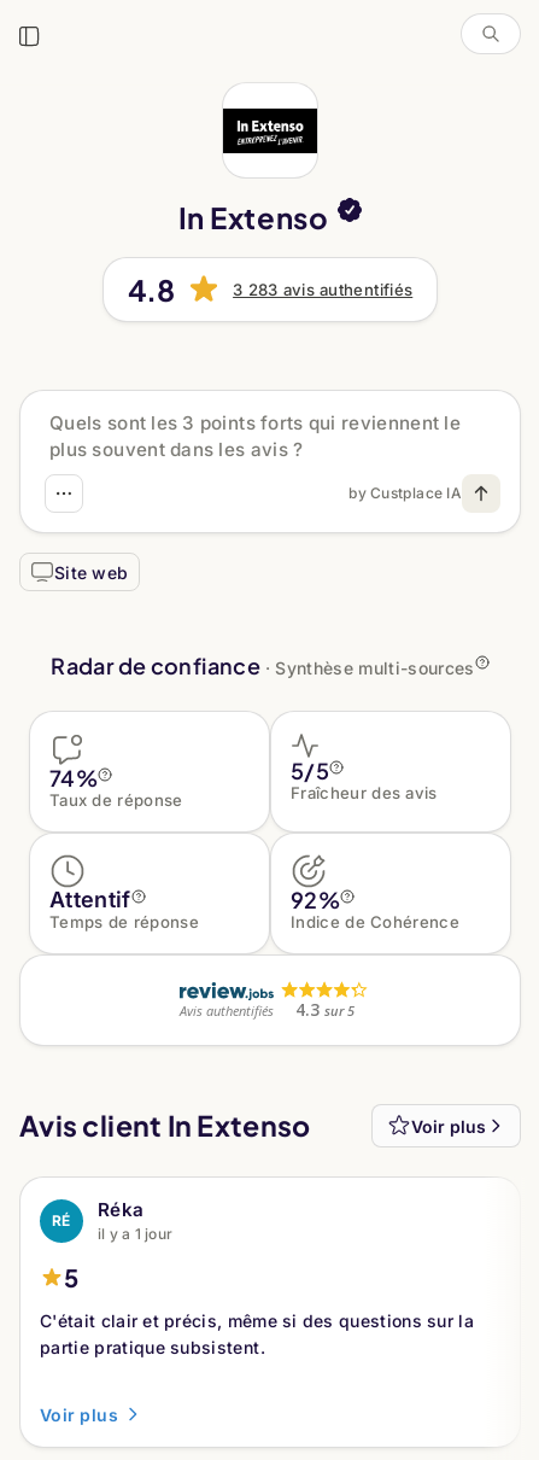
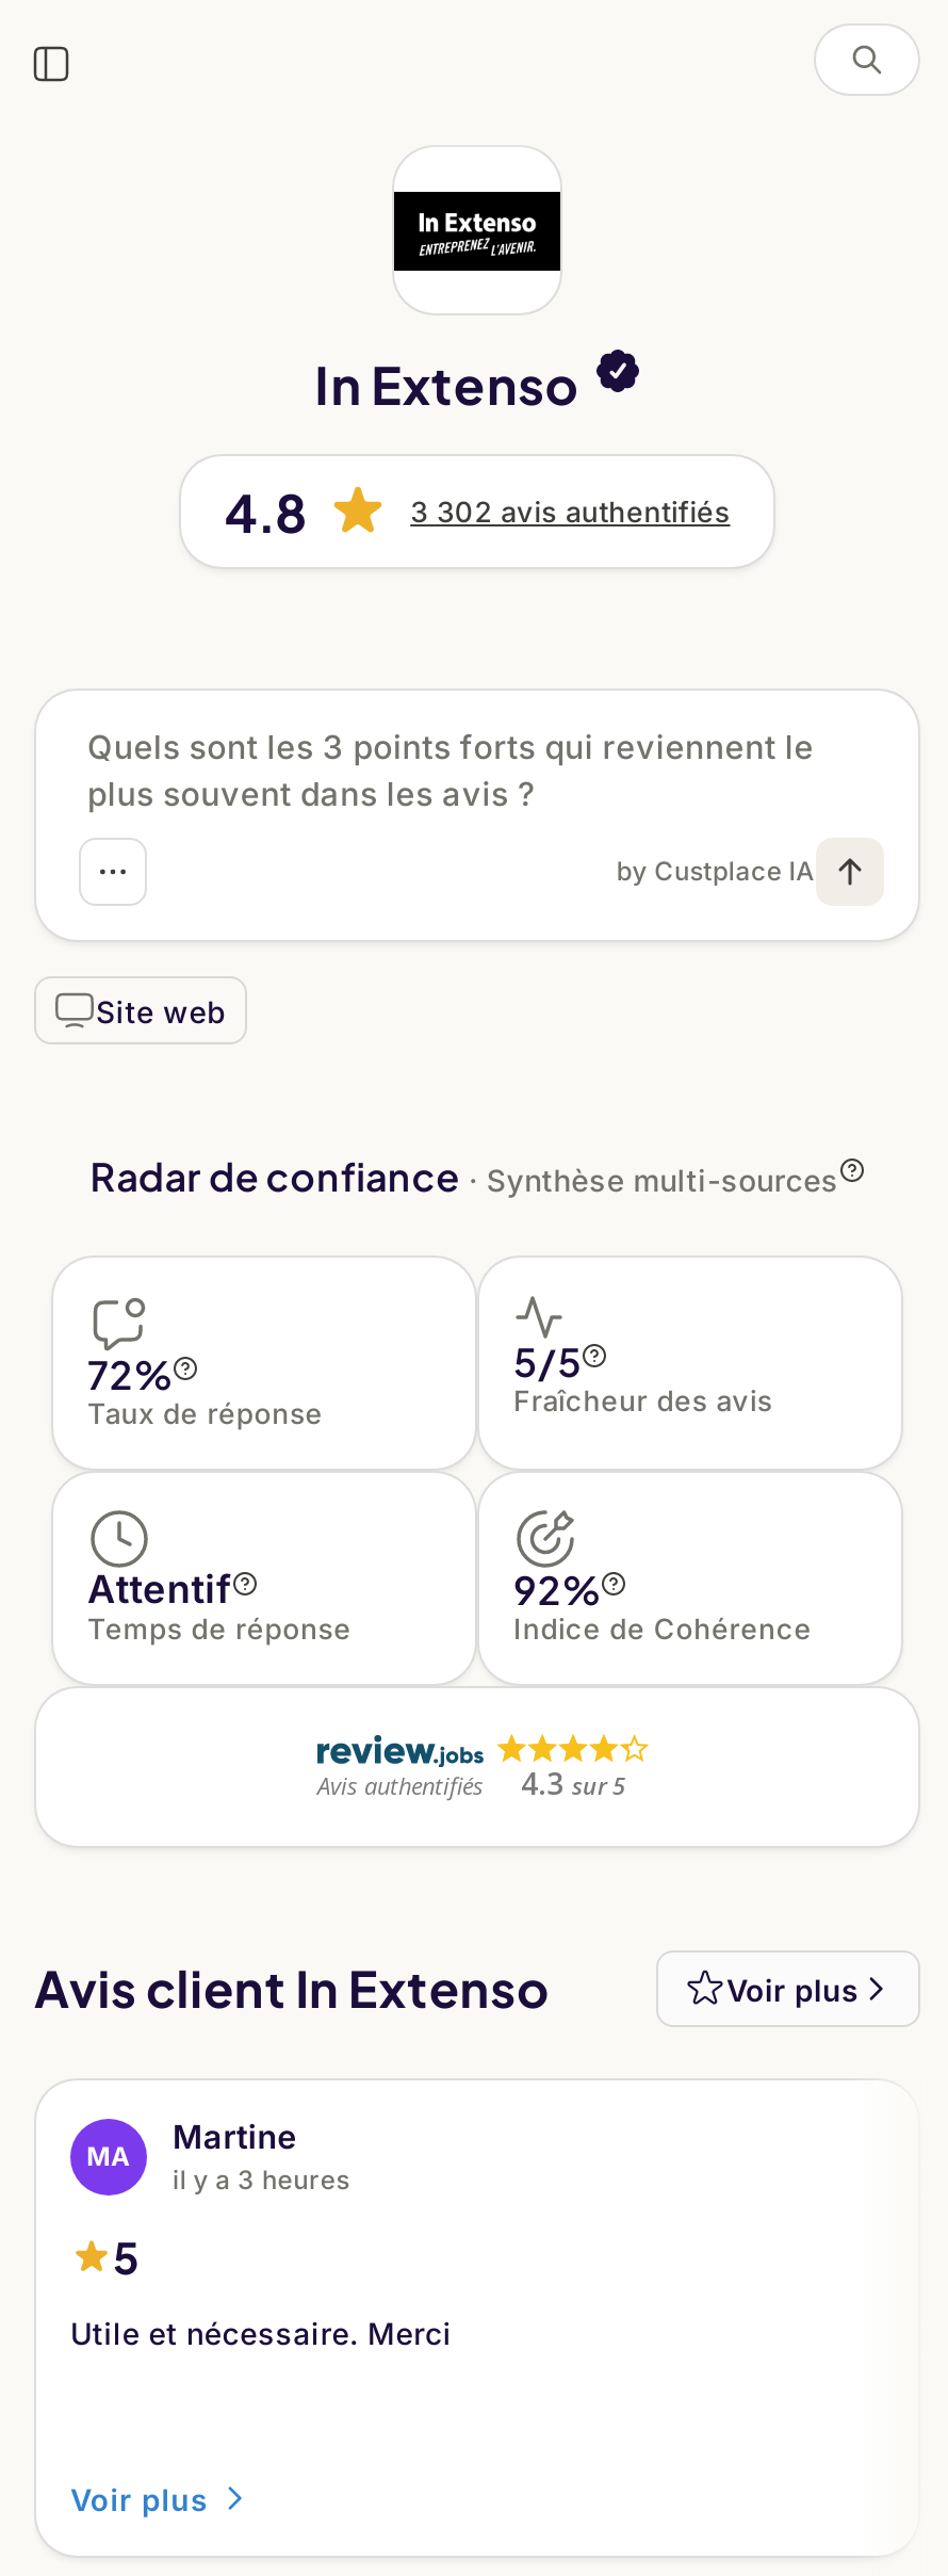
- 3 283 avis authentifiés
+ 3 302 avis authentifiés

- 74%
+ 72%

- RÉ
- Réka
- il y a 1 jour
+ MA
+ Martine
+ il y a 3 heures

- C'était clair et précis, même si des questions sur la
- partie pratique subsistent.
+ Utile et nécessaire. Merci
